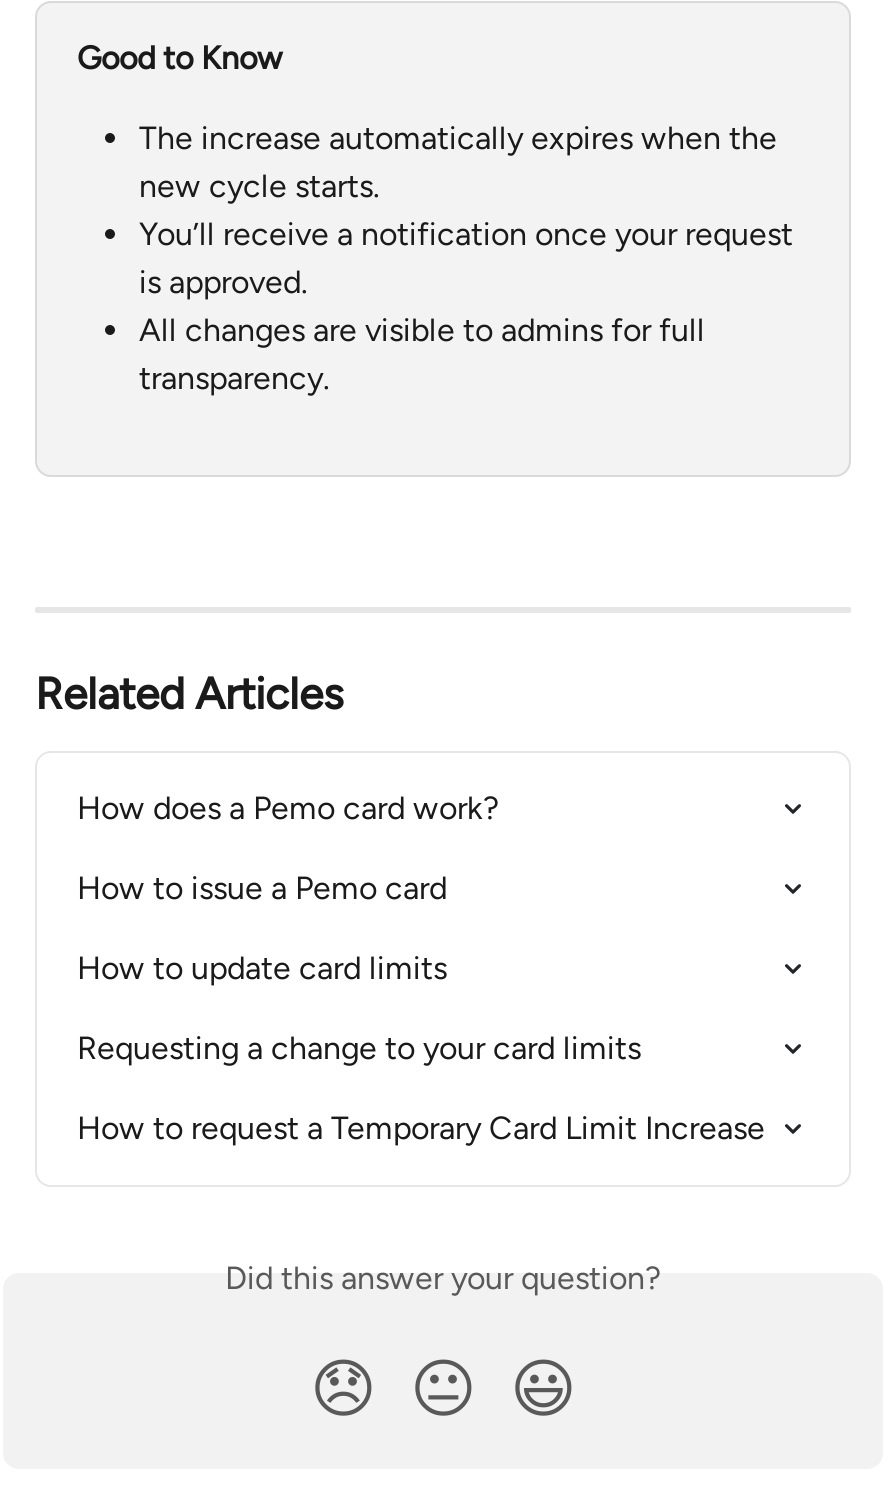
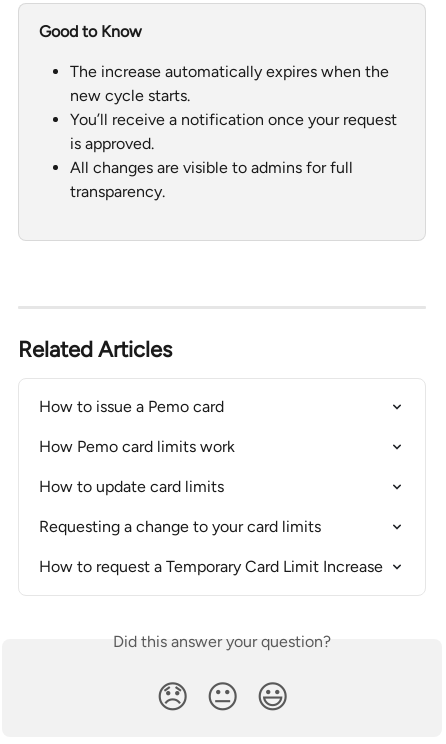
- How does a Pemo card work?

moved up: How to issue a Pemo card

+ How Pemo card limits work
